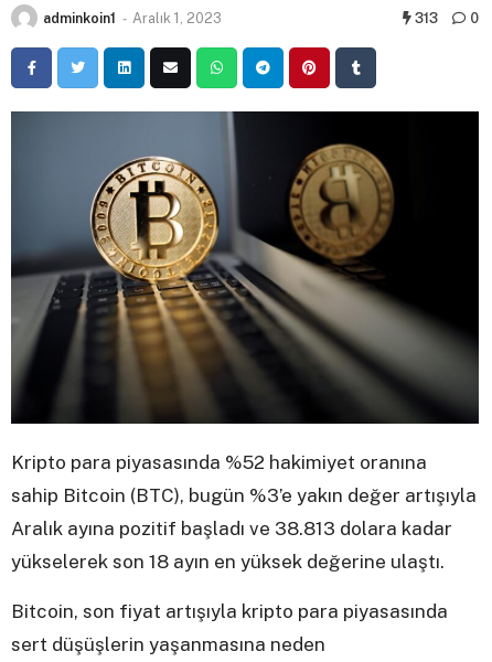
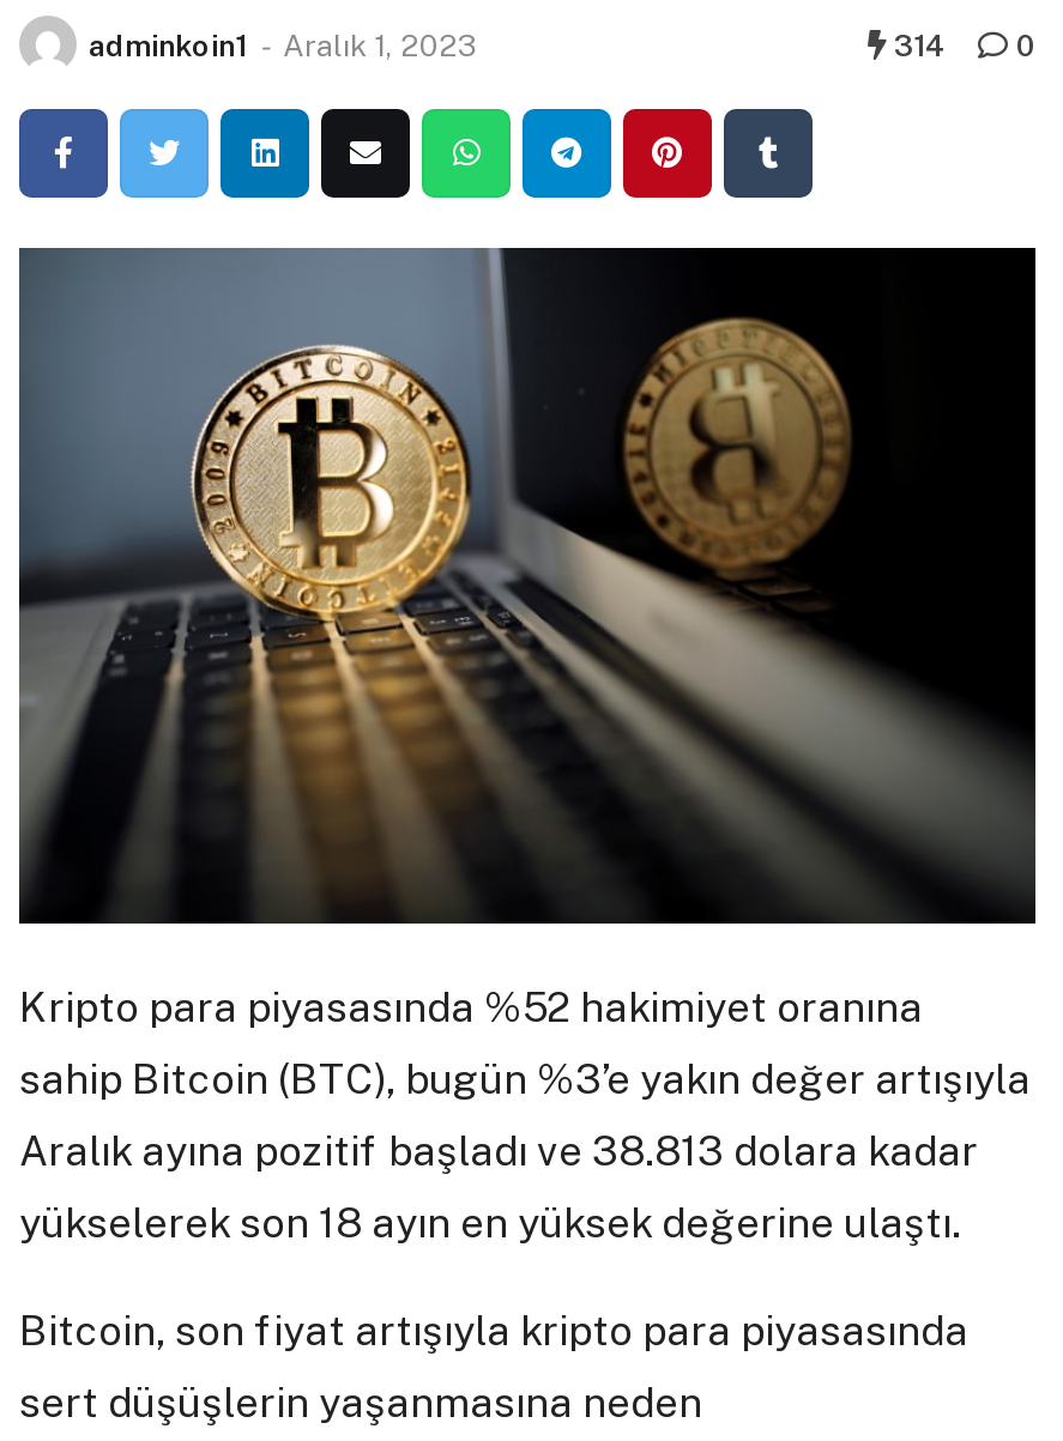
- 313 0
+ 314 0
